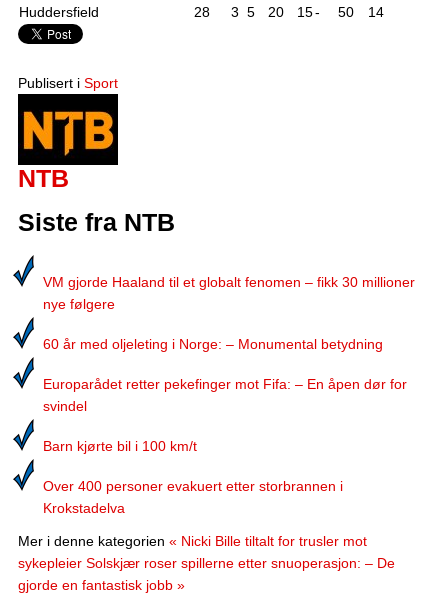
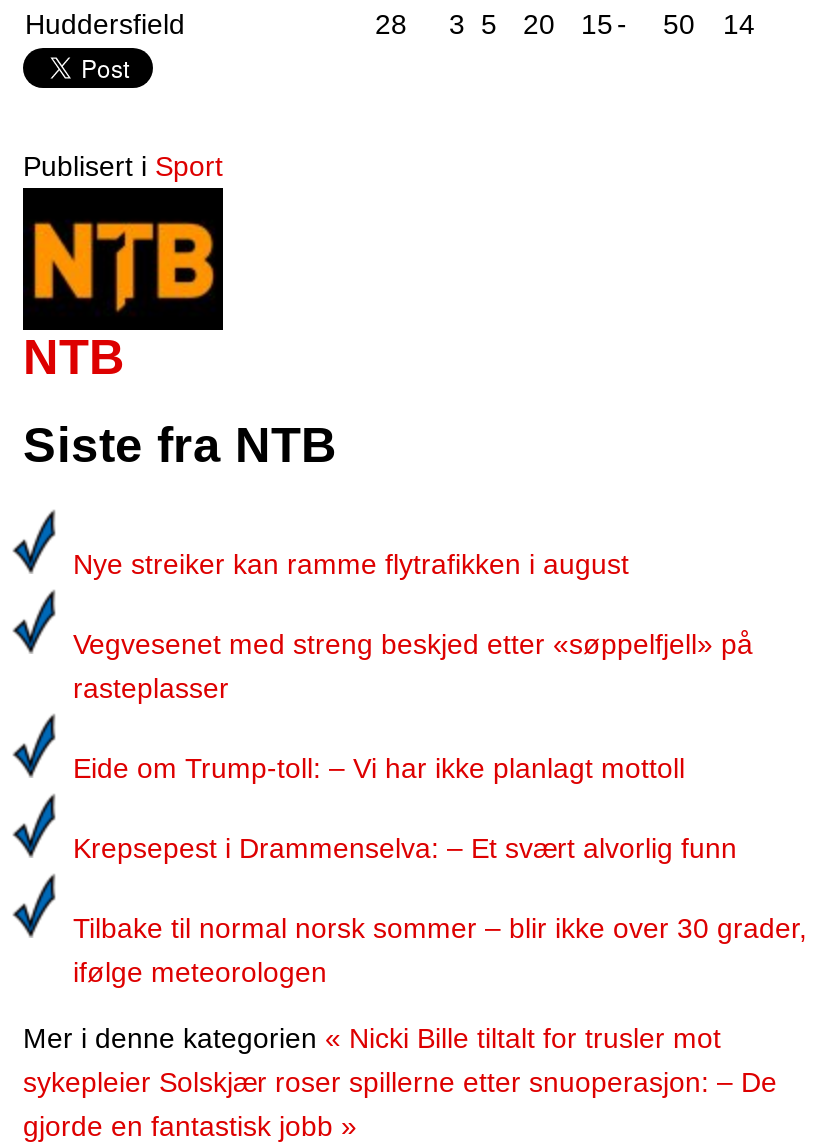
- VM gjorde Haaland til et globalt fenomen – fikk 30 millioner
- nye følgere
+ Nye streiker kan ramme flytrafikken i august

- 60 år med oljeleting i Norge: – Monumental betydning
+ Vegvesenet med streng beskjed etter «søppelfjell» på
+ rasteplasser

- Europarådet retter pekefinger mot Fifa: – En åpen dør for
- svindel
+ Eide om Trump-toll: – Vi har ikke planlagt mottoll

- Barn kjørte bil i 100 km/t
+ Krepsepest i Drammenselva: – Et svært alvorlig funn

- Over 400 personer evakuert etter storbrannen i
- Krokstadelva
+ Tilbake til normal norsk sommer – blir ikke over 30 grader,
+ ifølge meteorologen
